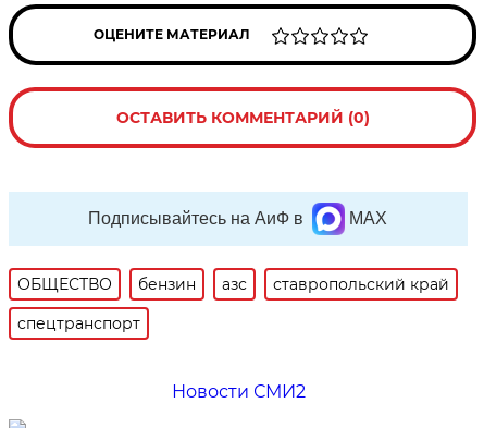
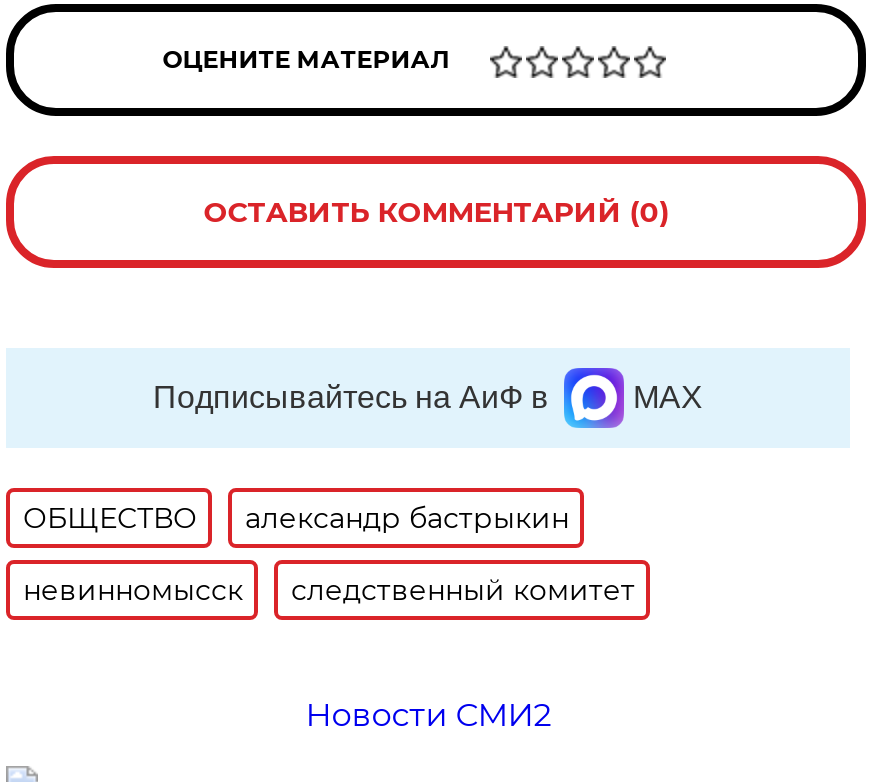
- бензин
- азс
- ставропольский край
+ александр бастрыкин

- спецтранспорт
+ невинномысск
+ следственный комитет
